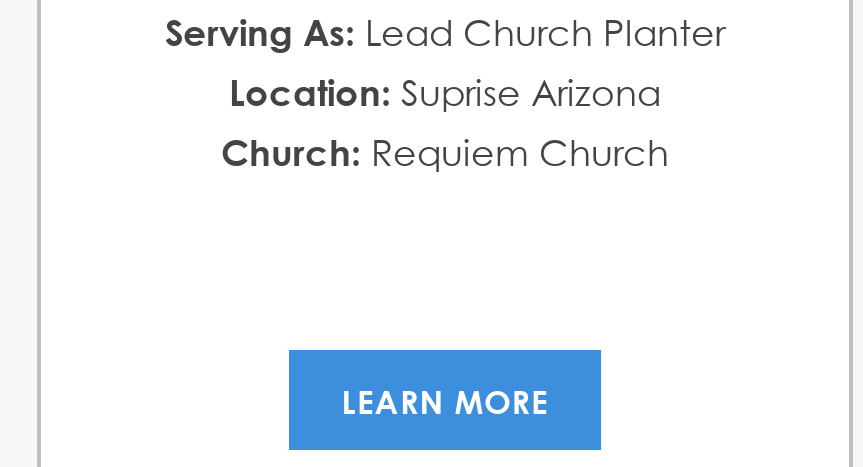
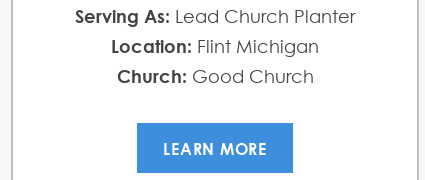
- Location: Suprise Arizona
+ Location: Flint Michigan

- Church: Requiem Church
+ Church: Good Church
